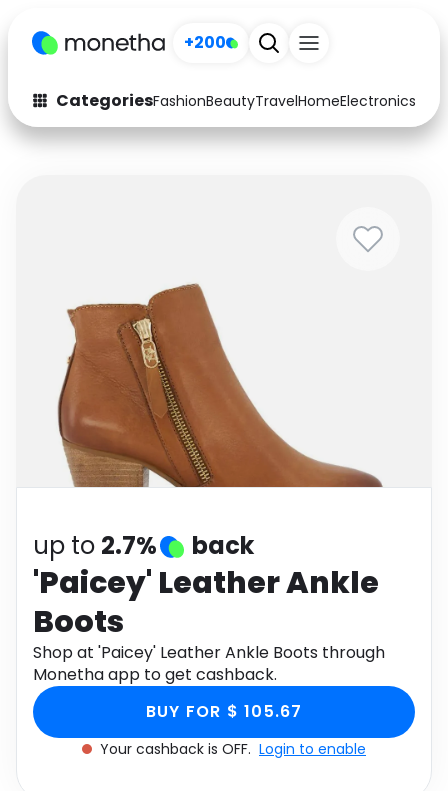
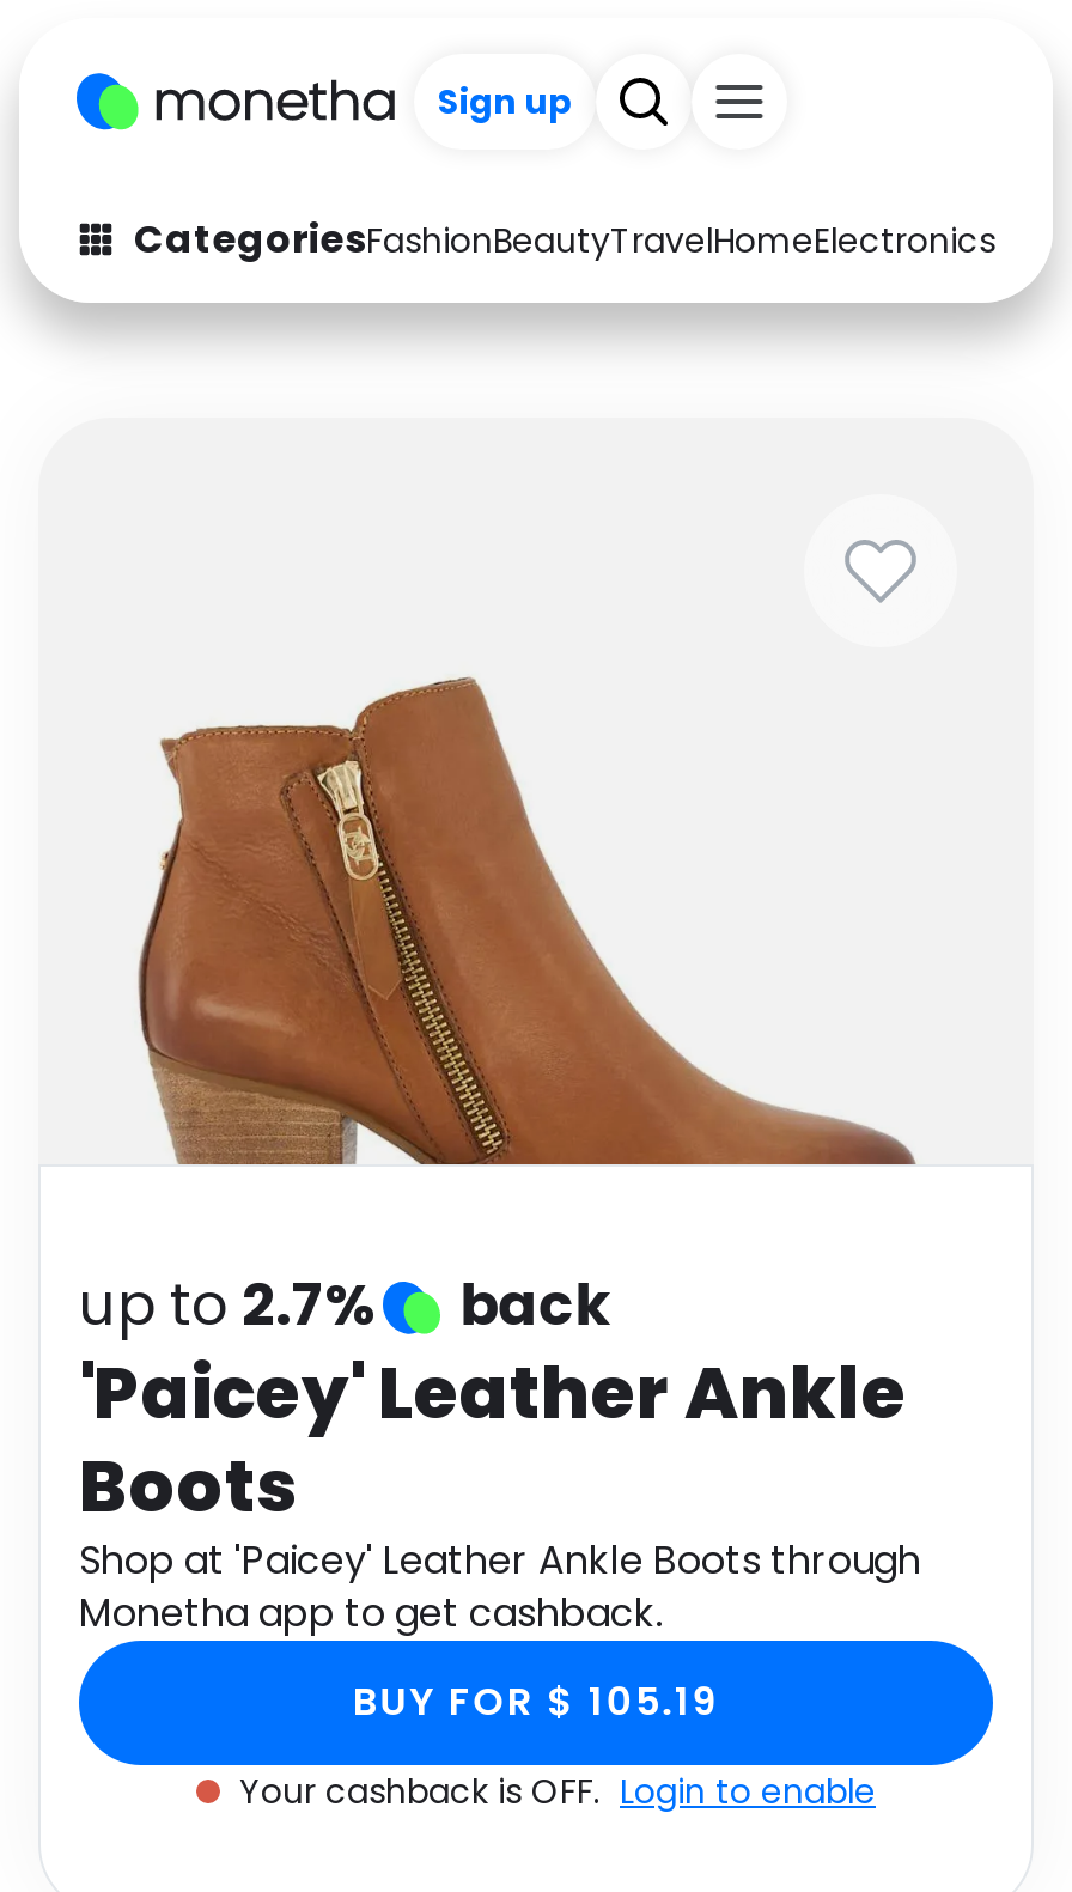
- +200
+ Sign up

- BUY FOR $ 105.67
+ BUY FOR $ 105.19
